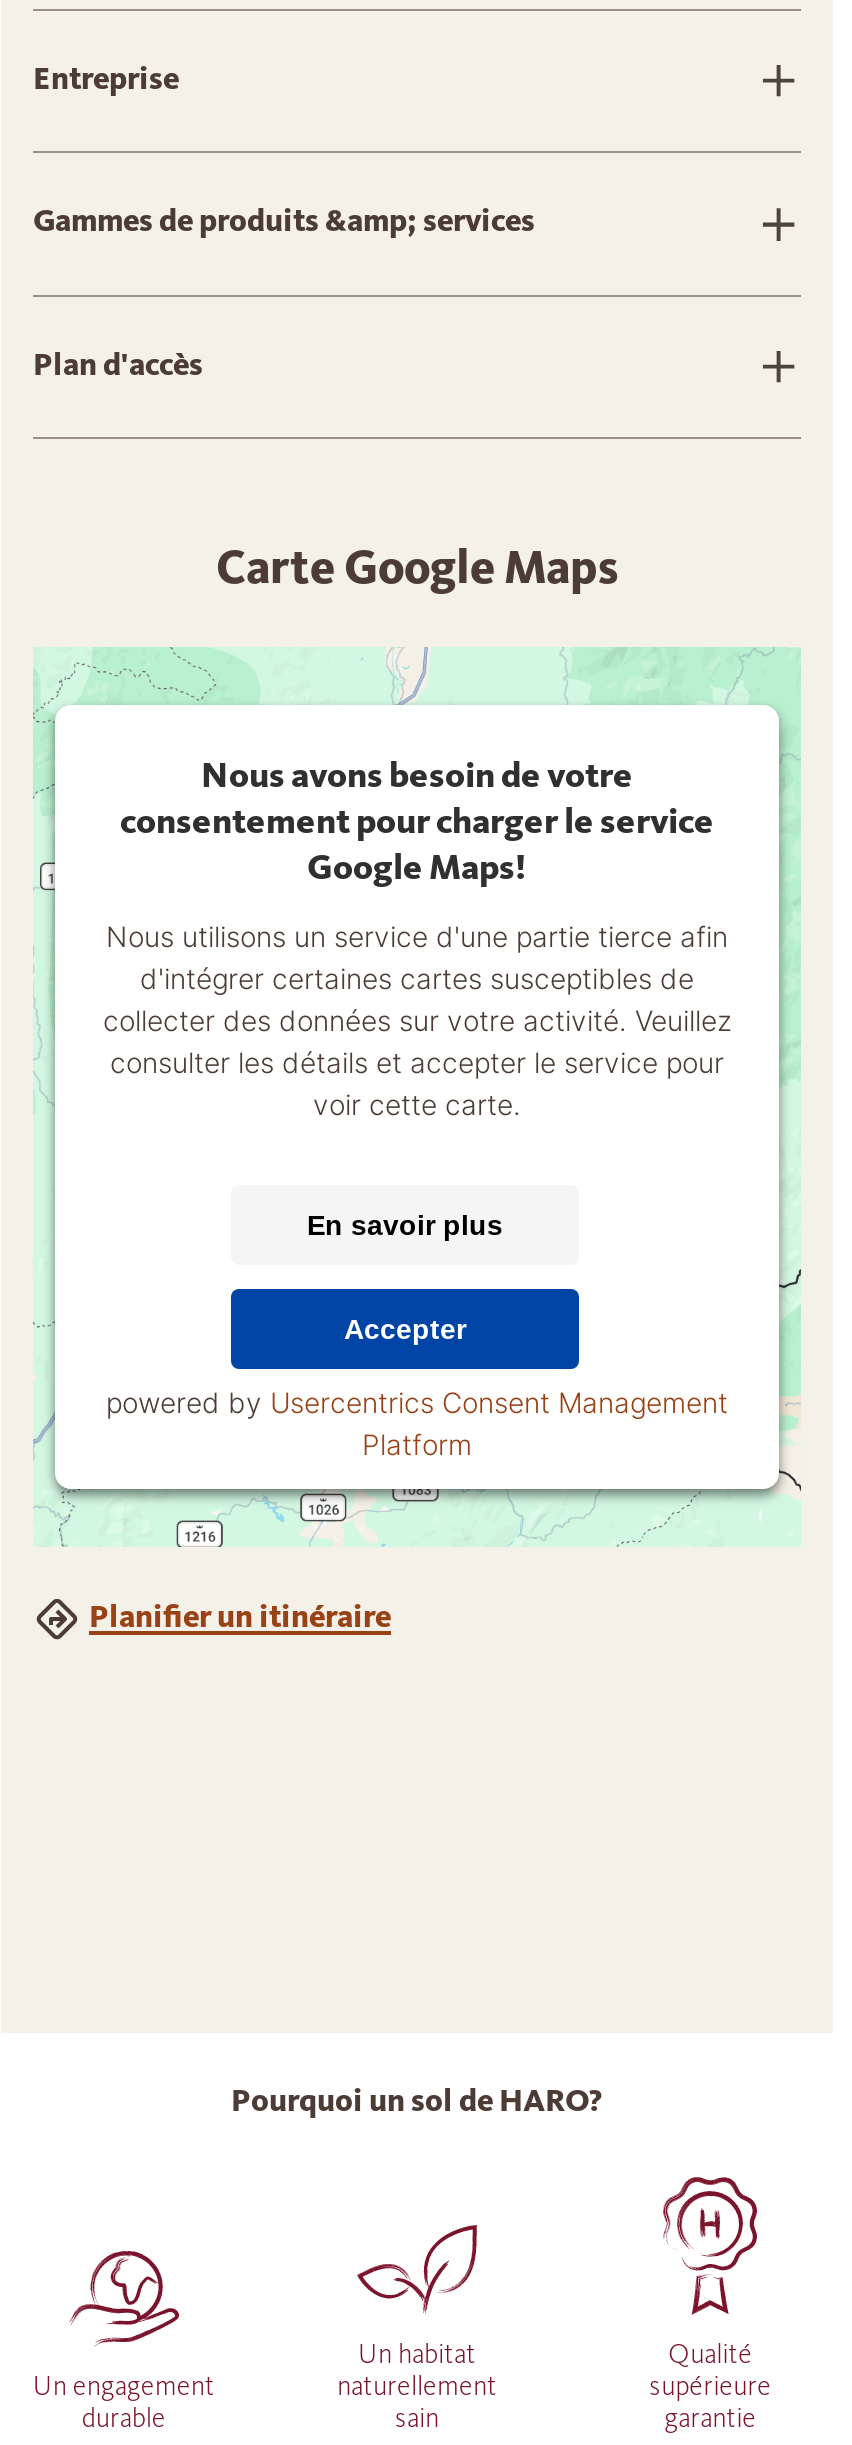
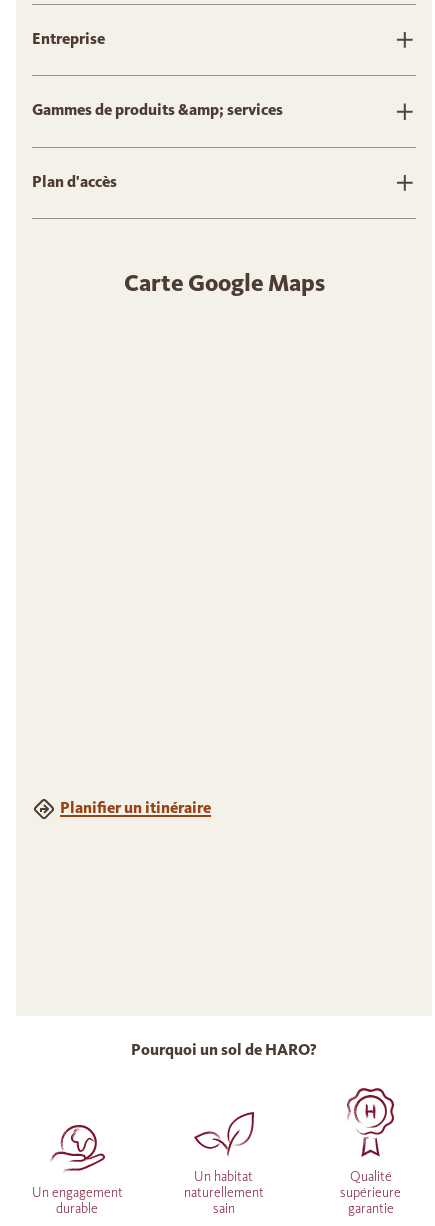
- [image]
- Nous avons besoin de votre
- consentement pour charger le service
- Google Maps!
- Nous utilisons un service d'une partie tierce afin
- d'intégrer certaines cartes susceptibles de
- collecter des données sur votre activité. Veuillez
- consulter les détails et accepter le service pour
- voir cette carte.

- En savoir plus
- Accepter
- powered by Usercentrics Consent Management
- Platform
